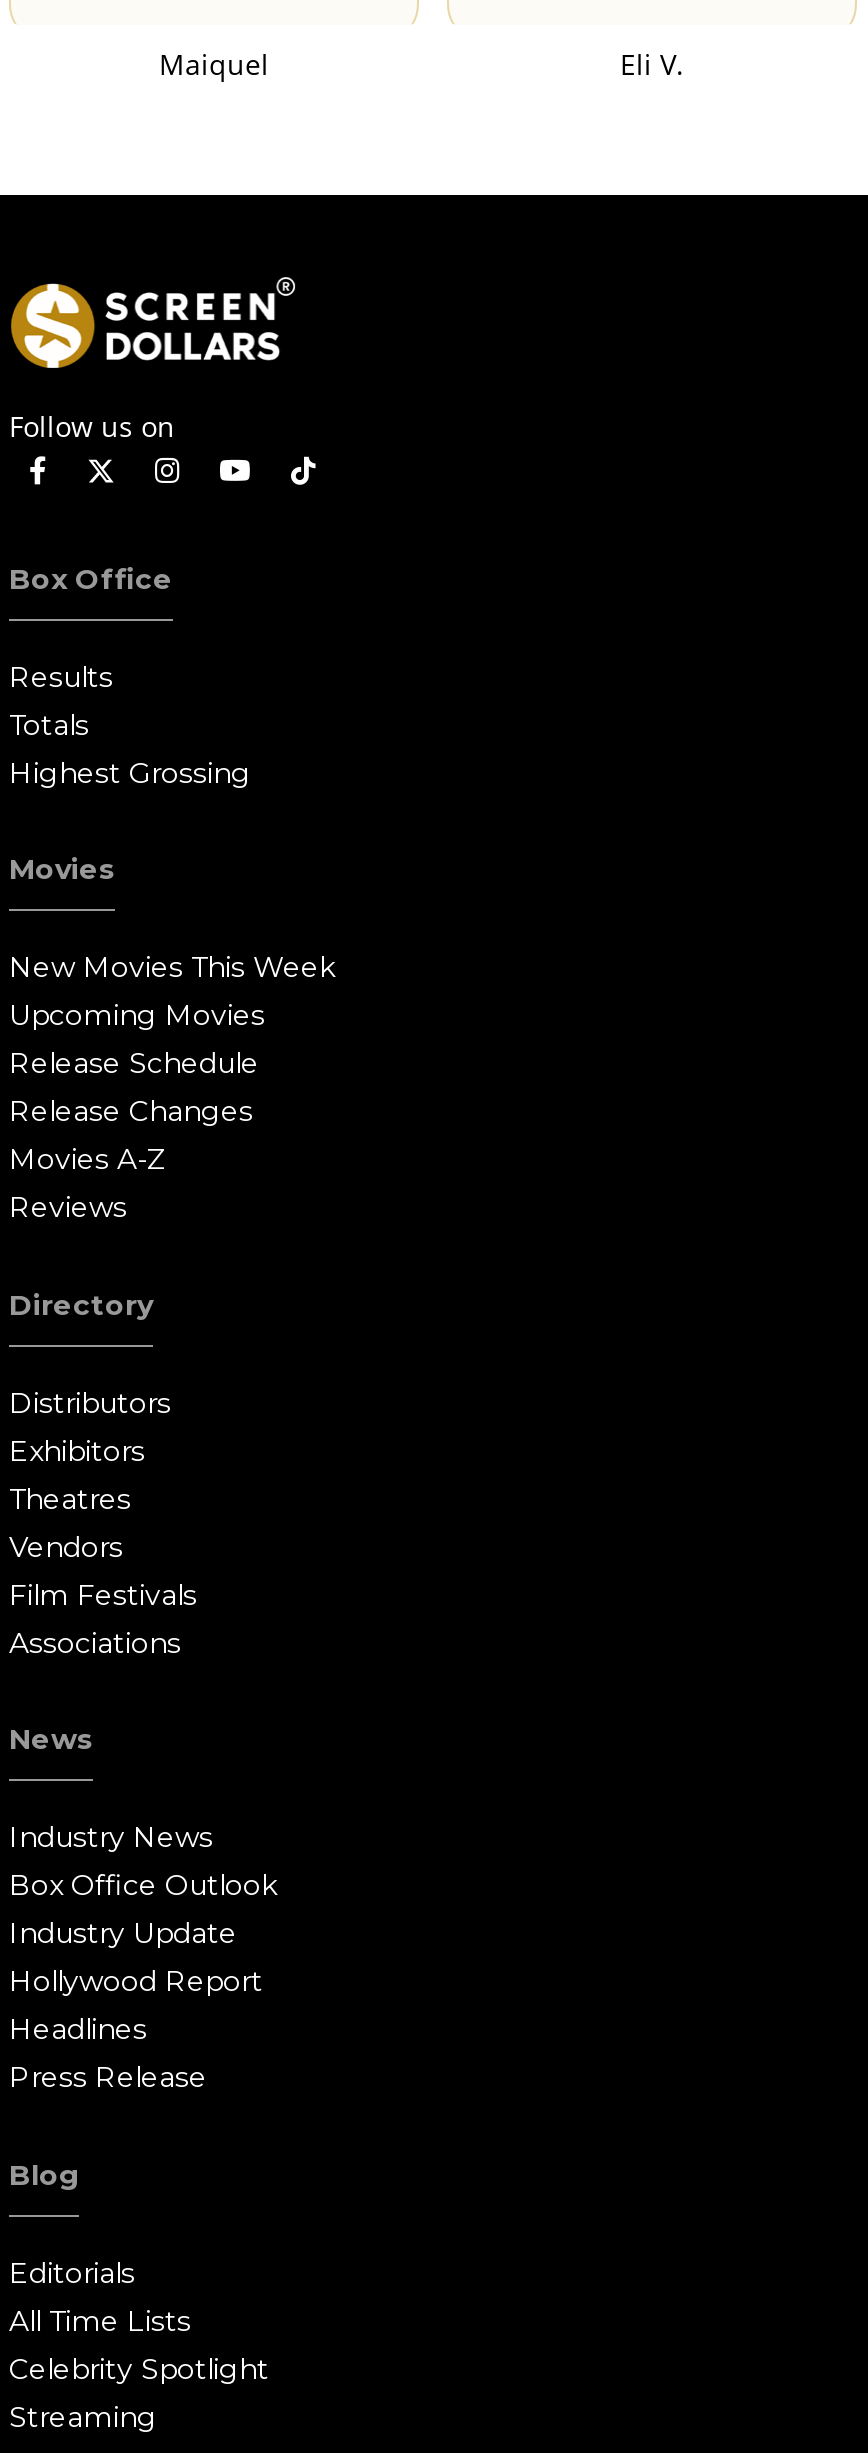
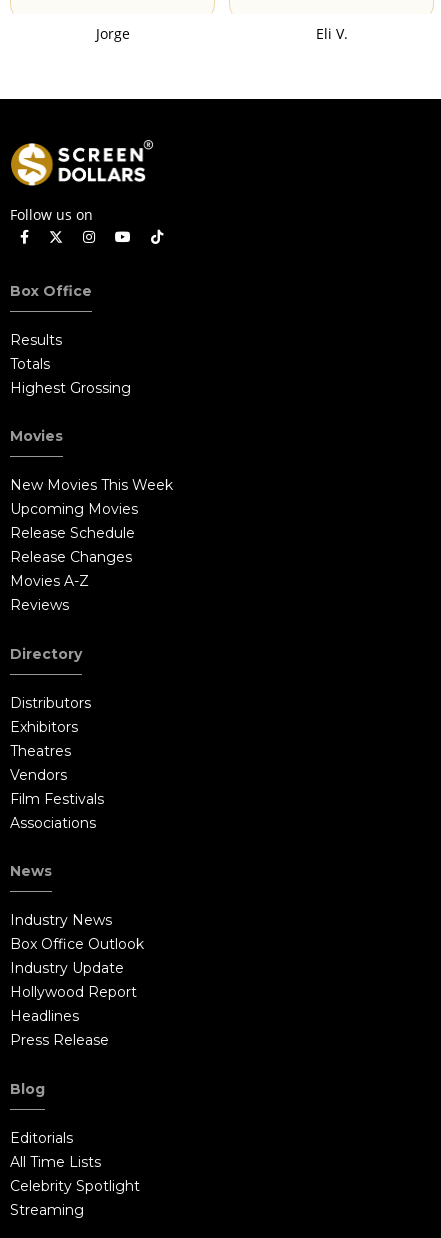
- Maiquel
+ Jorge
